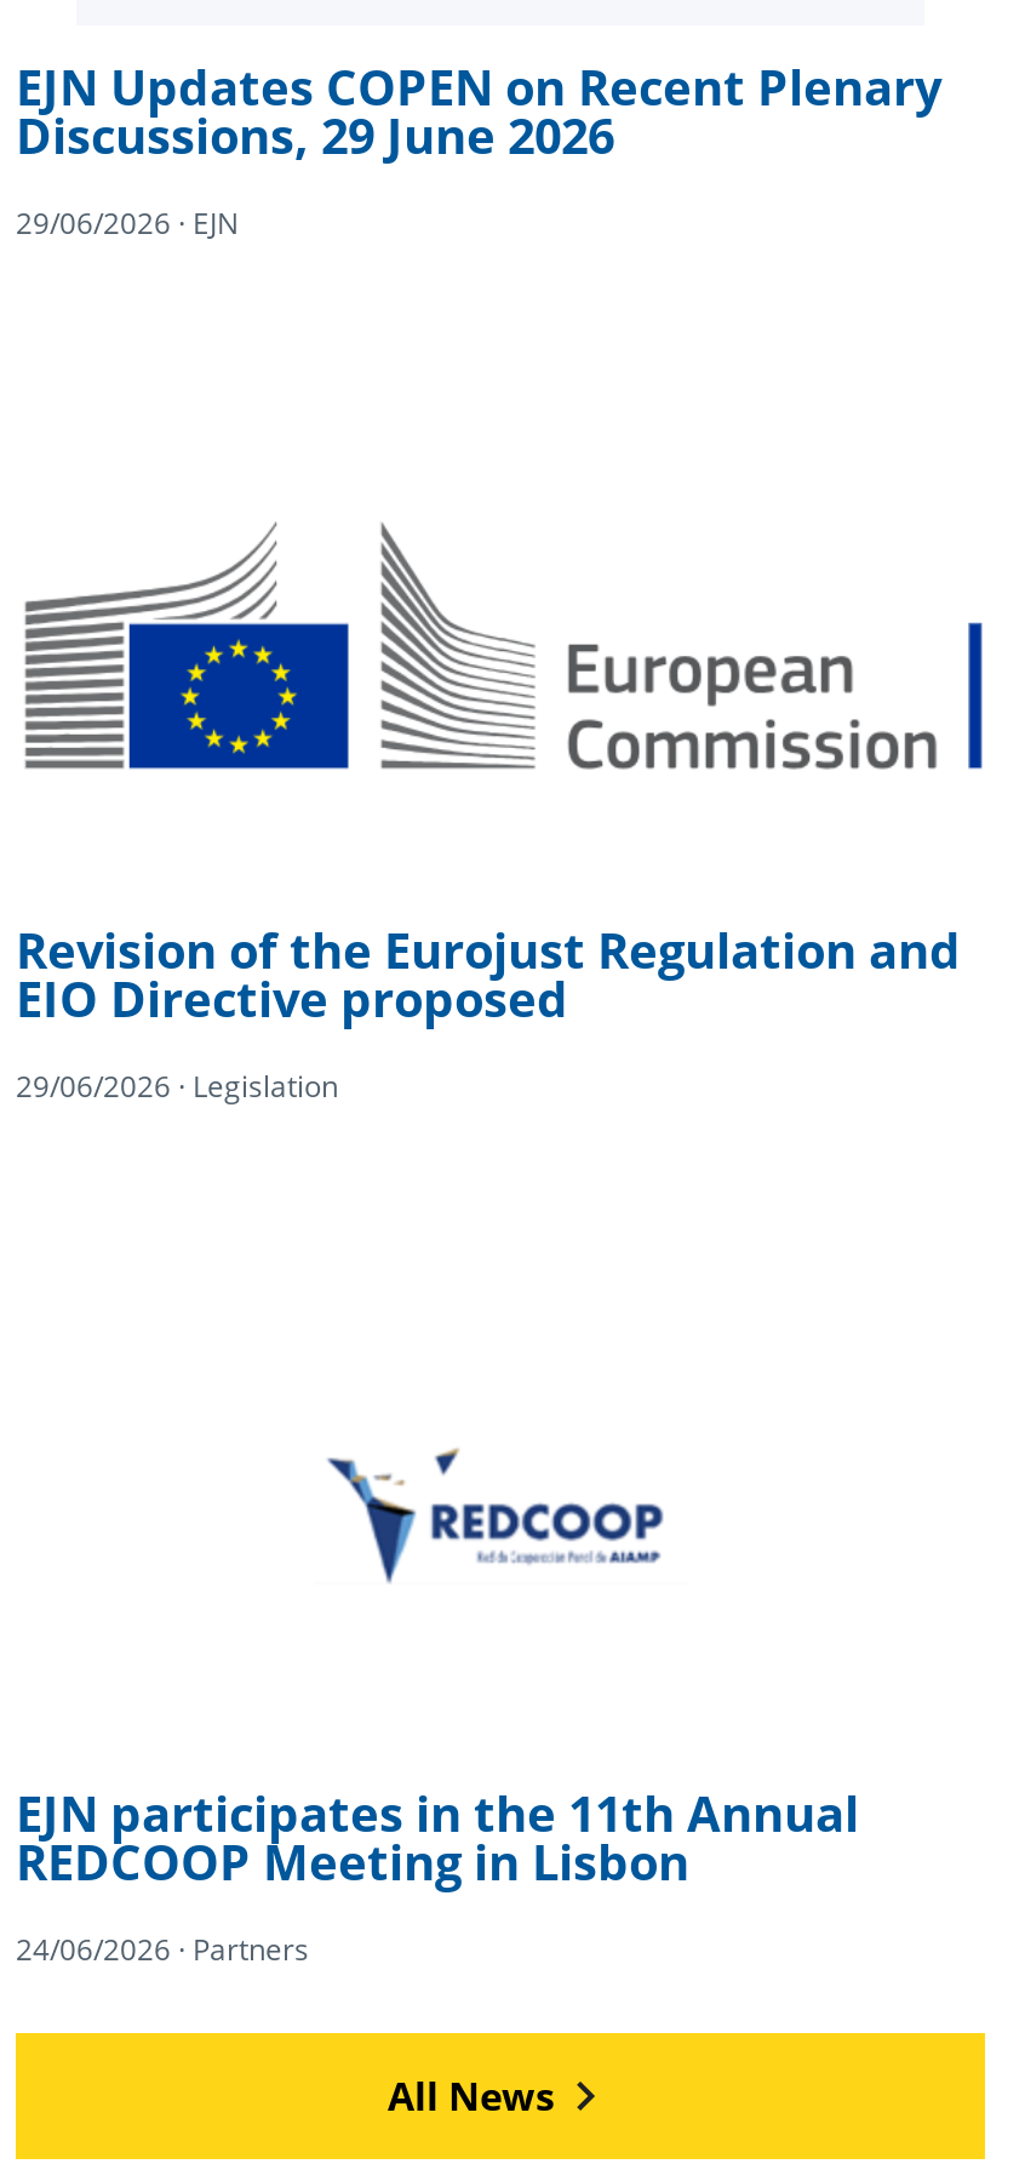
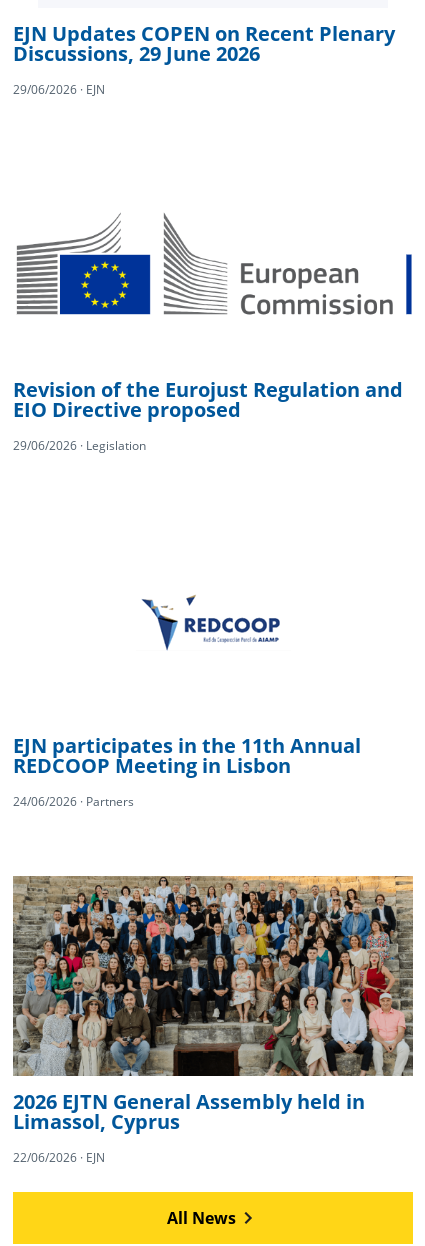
+ [image]
+ 2026 EJTN General Assembly held in
+ Limassol, Cyprus
+ 22/06/2026 · EJN
